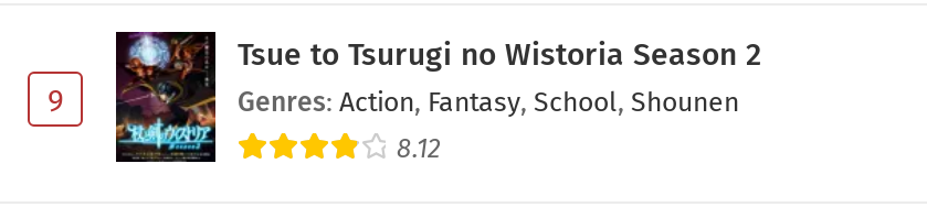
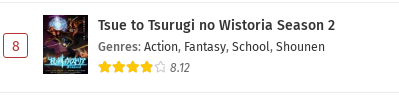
- 9
+ 8
